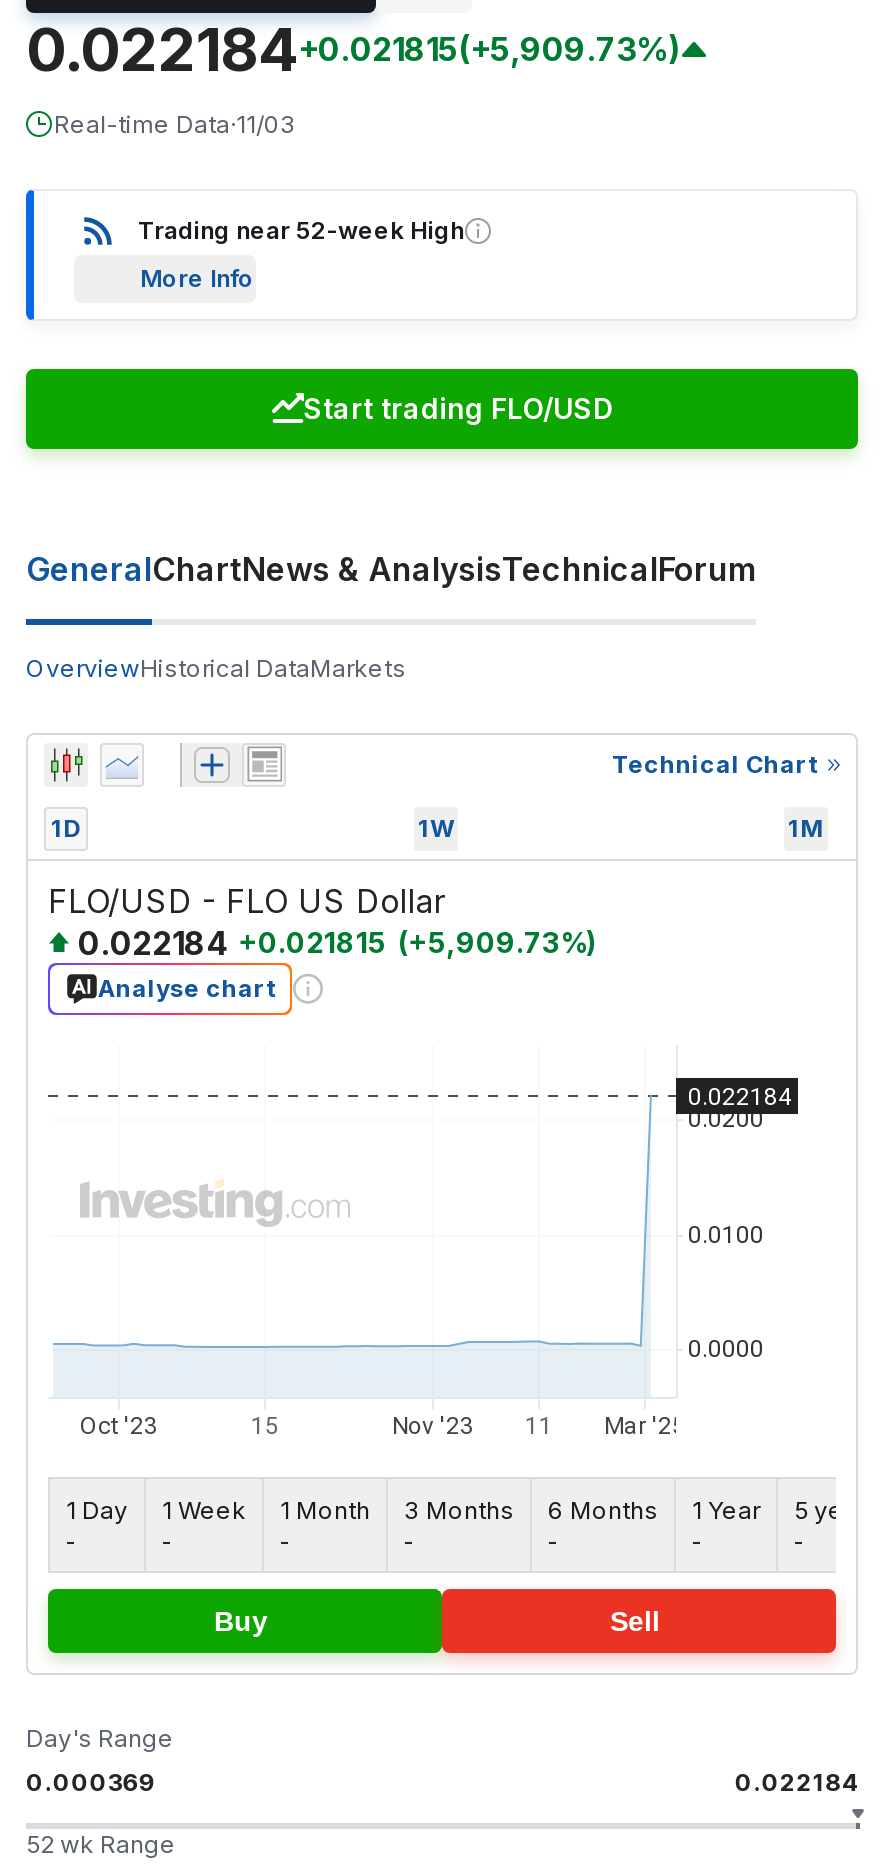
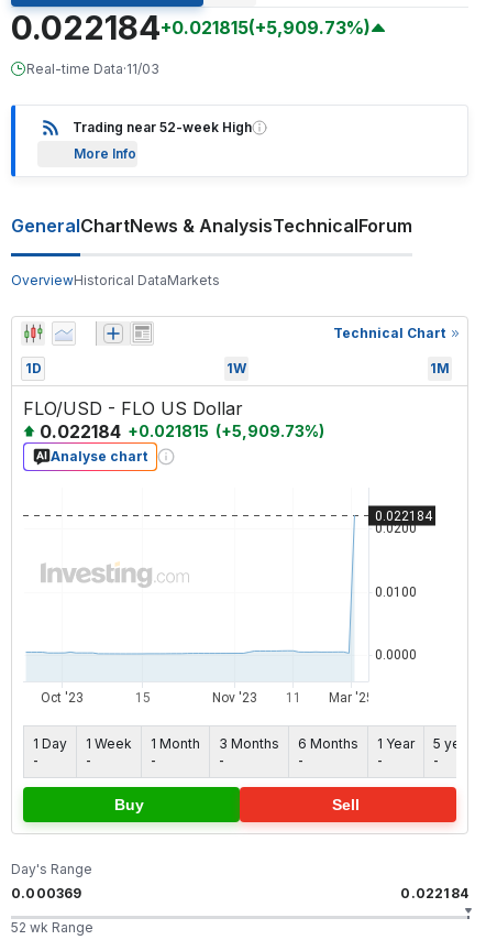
- Start trading FLO/USD
